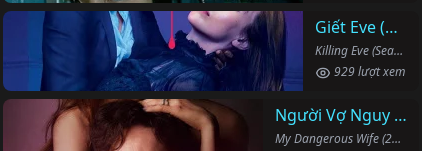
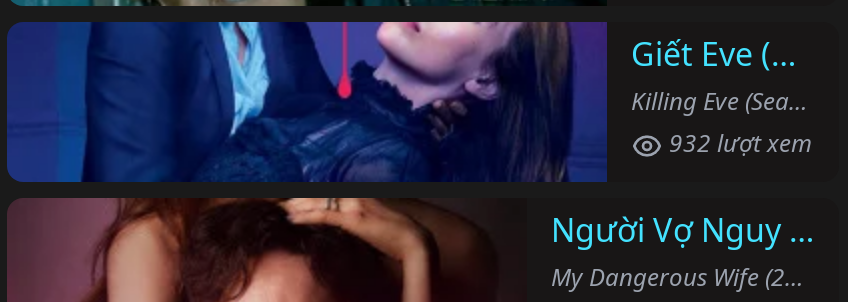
- 929 lượt xem
+ 932 lượt xem
